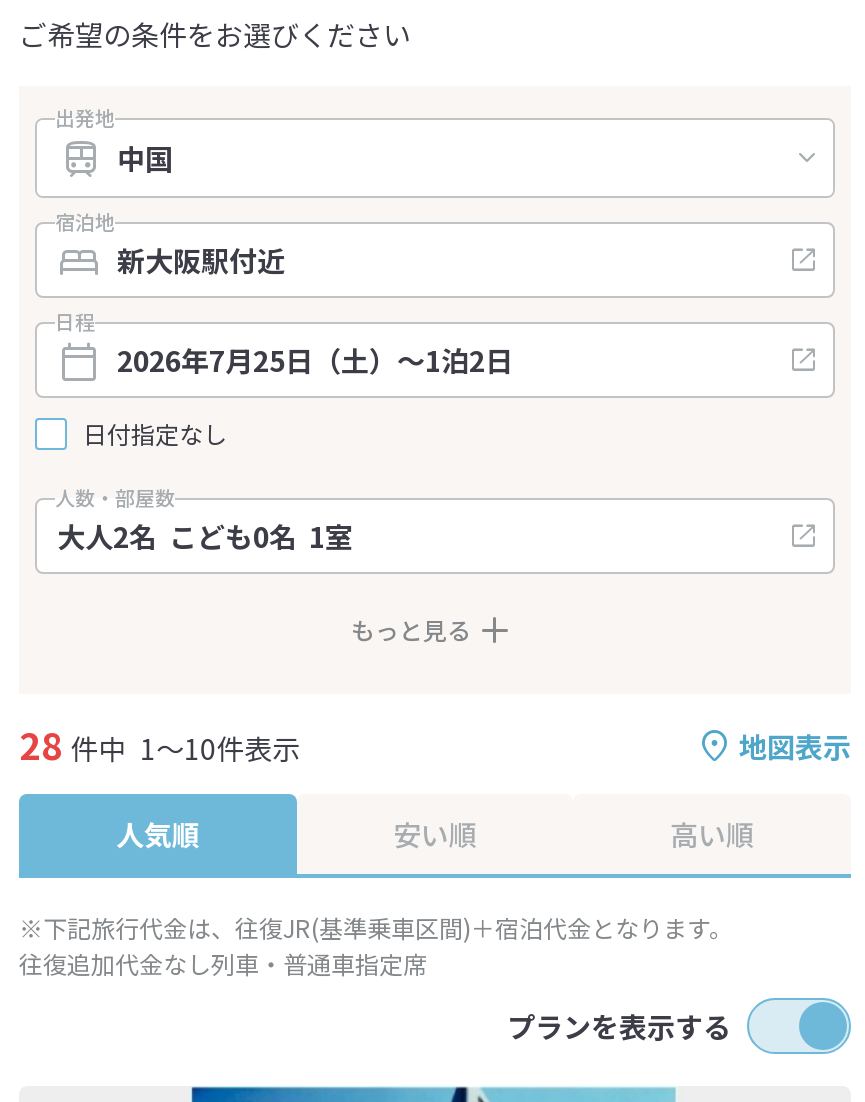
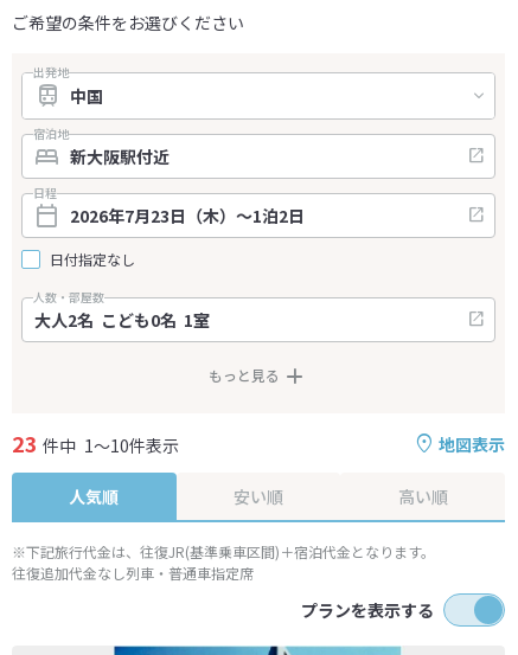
- 28 件中 1～10件表示
+ 23 件中 1～10件表示
